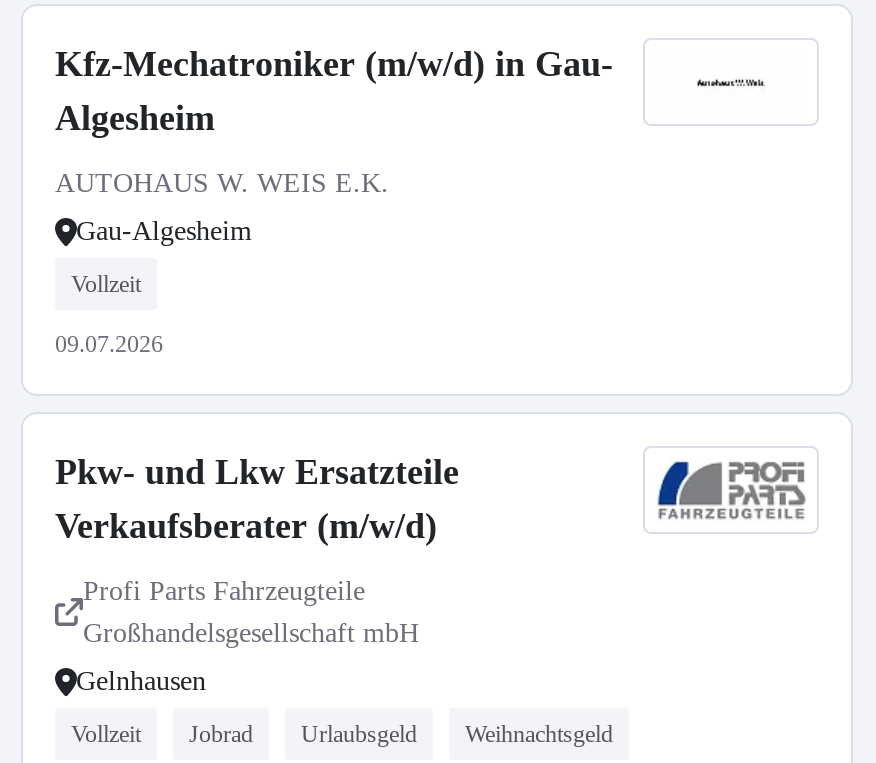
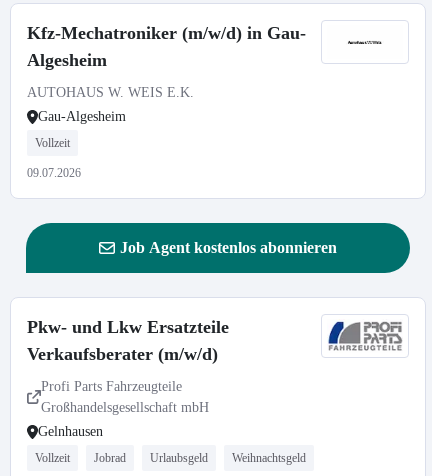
+ Job Agent kostenlos abonnieren
